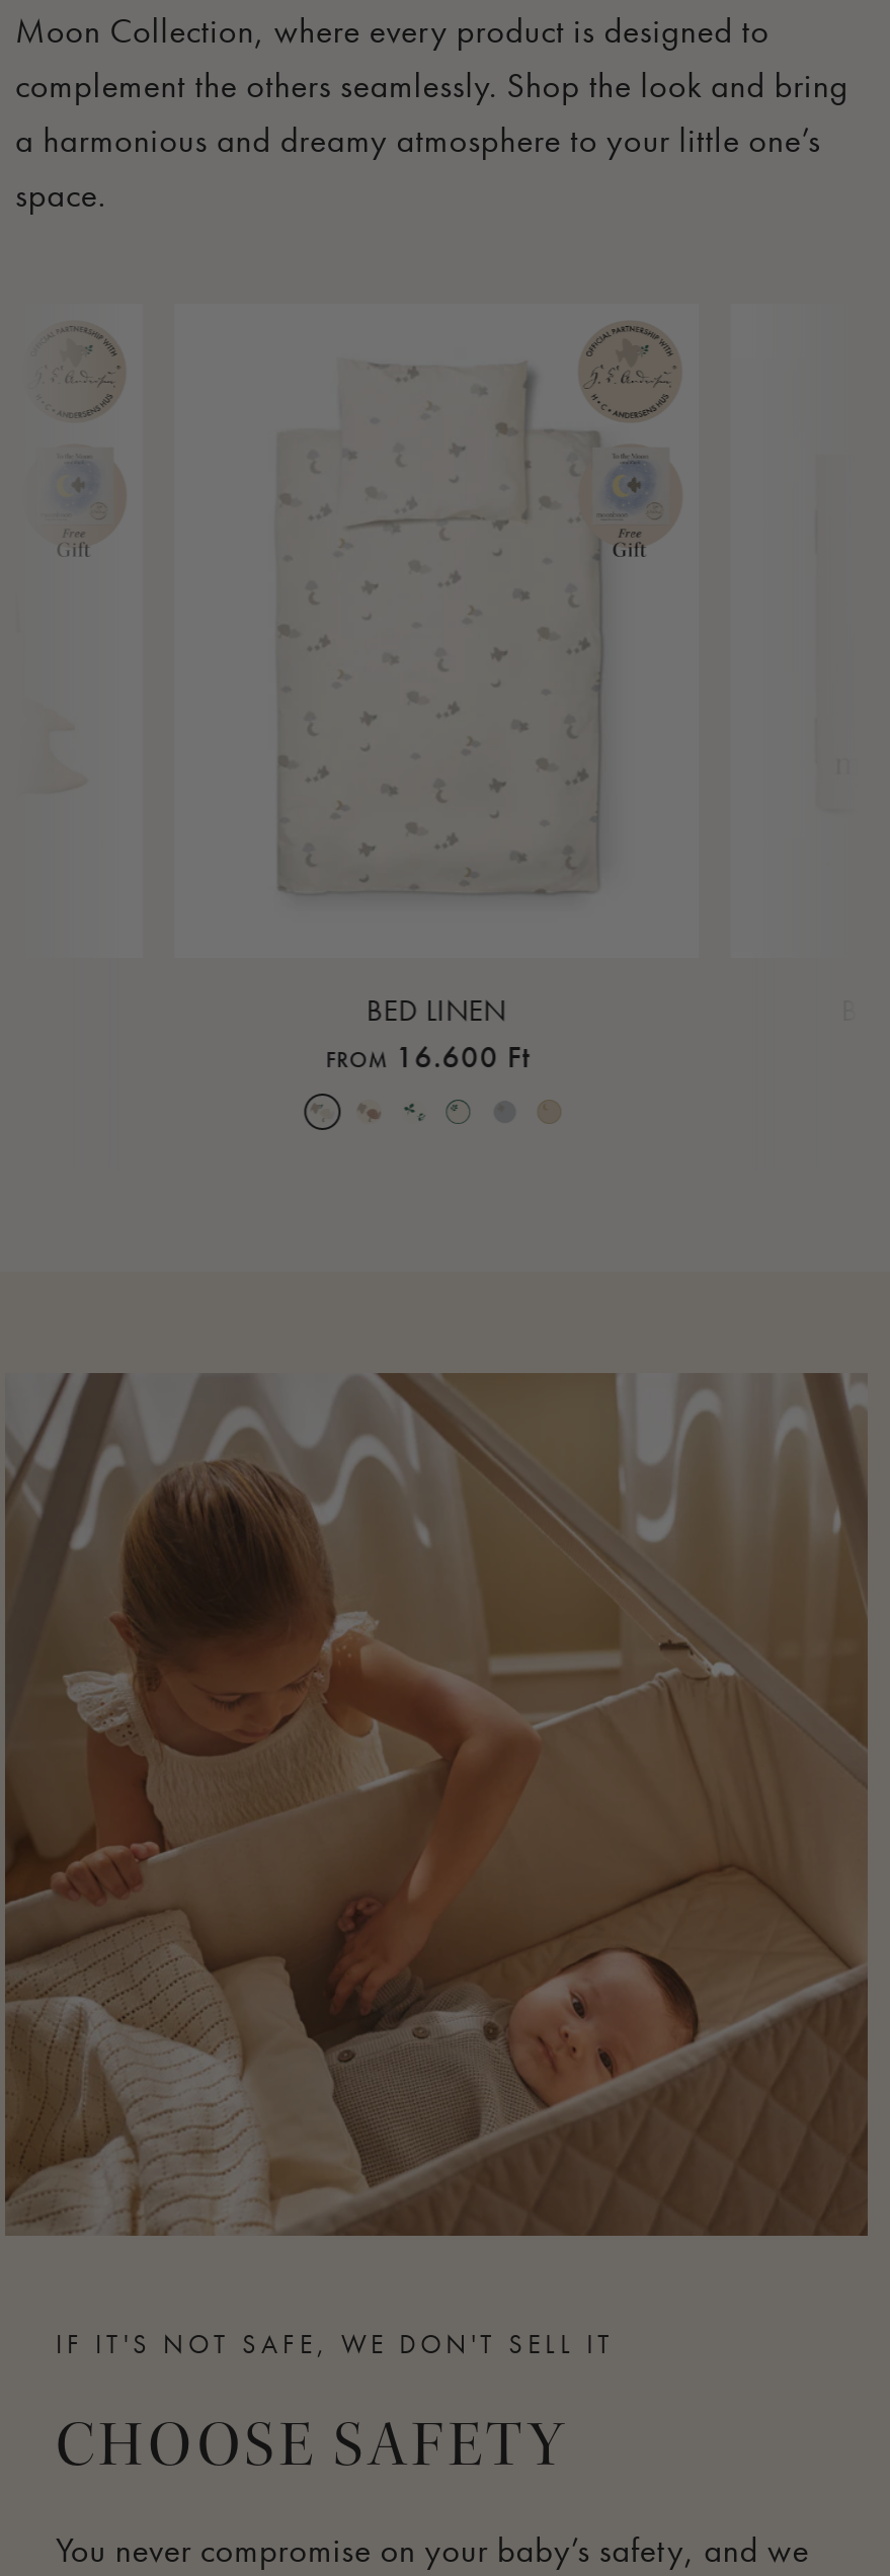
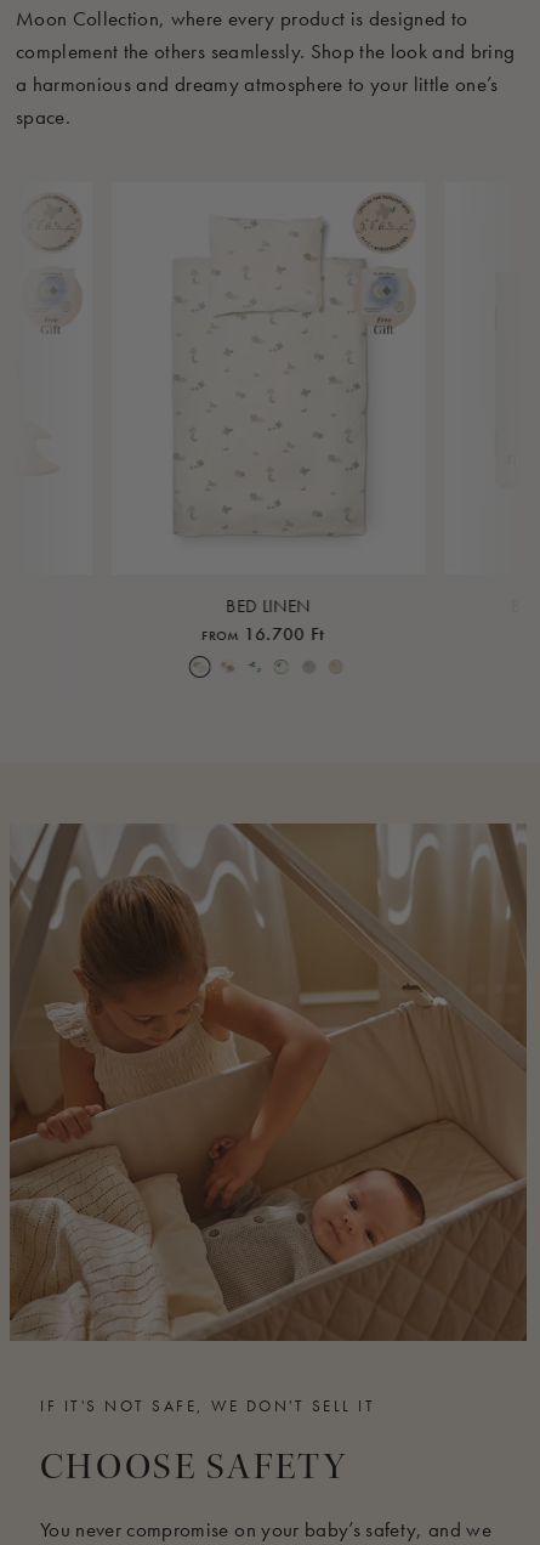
- FROM 16.600 Ft
+ FROM 16.700 Ft
